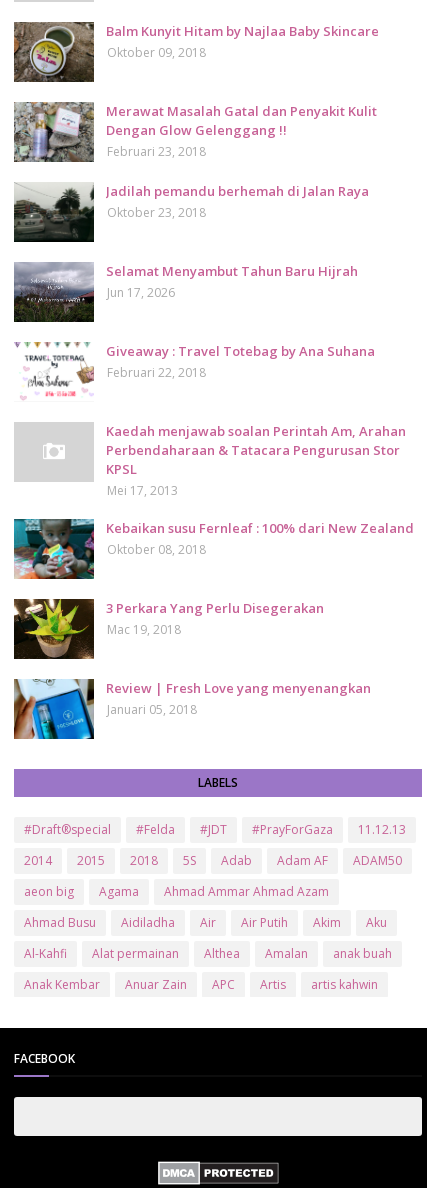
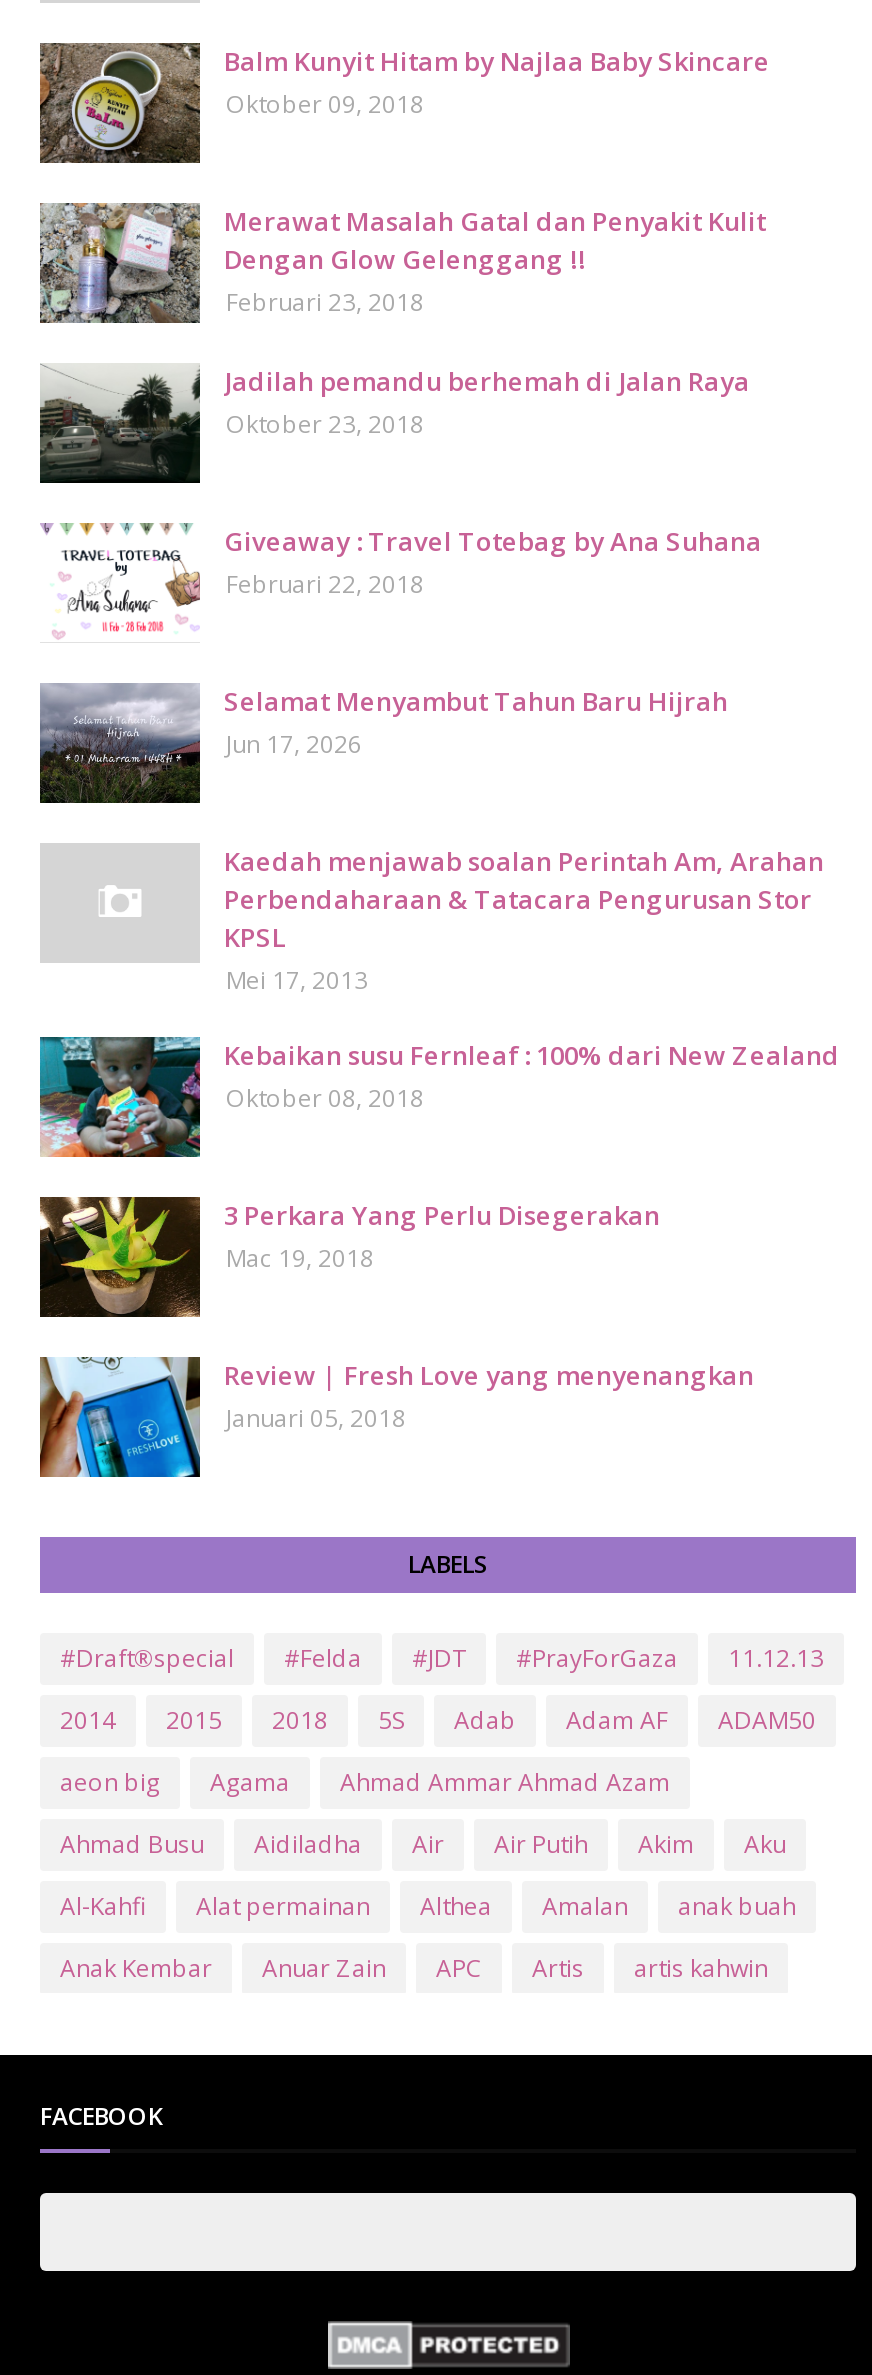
moved down: [image] | Selamat Menyambut Tahun Baru Hijrah | Jun 17, 2026

moved up: [image] | Giveaway : Travel Totebag by Ana Suhana | Februari 22, 2018
